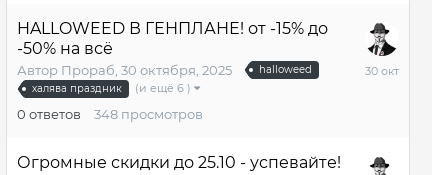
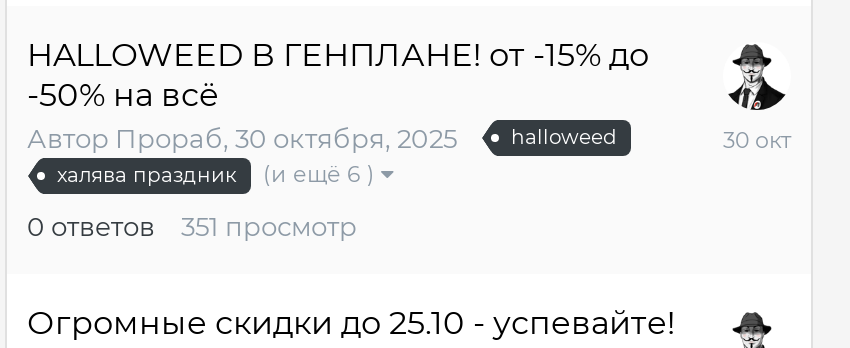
- 348 просмотров
+ 351 просмотр
